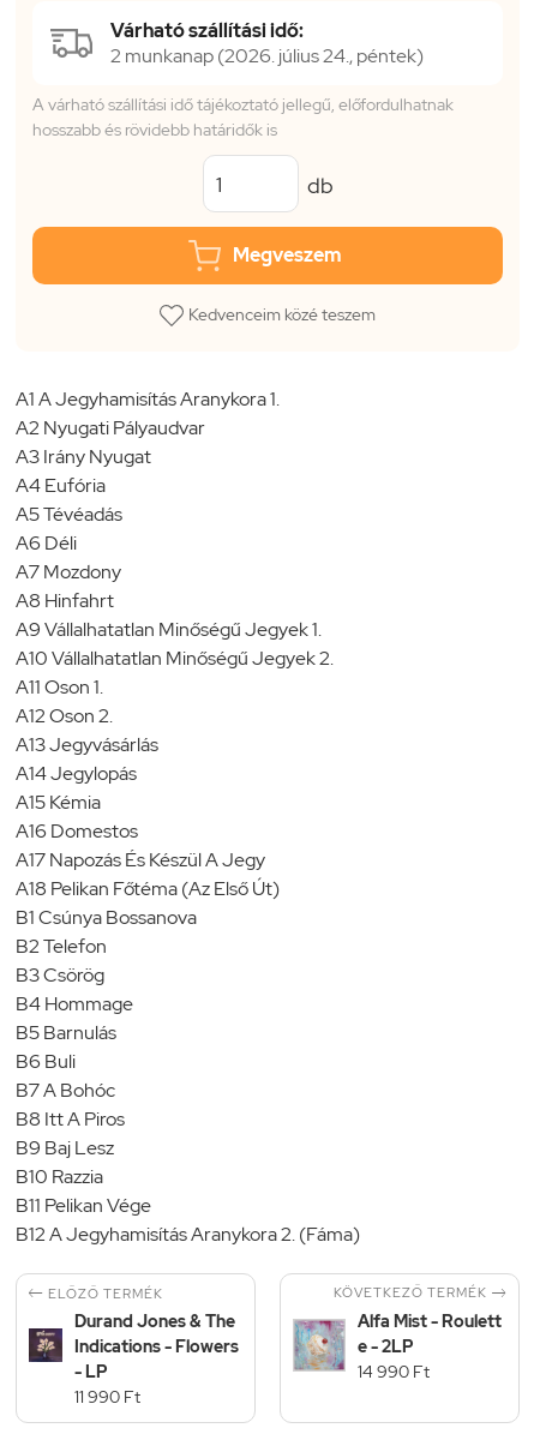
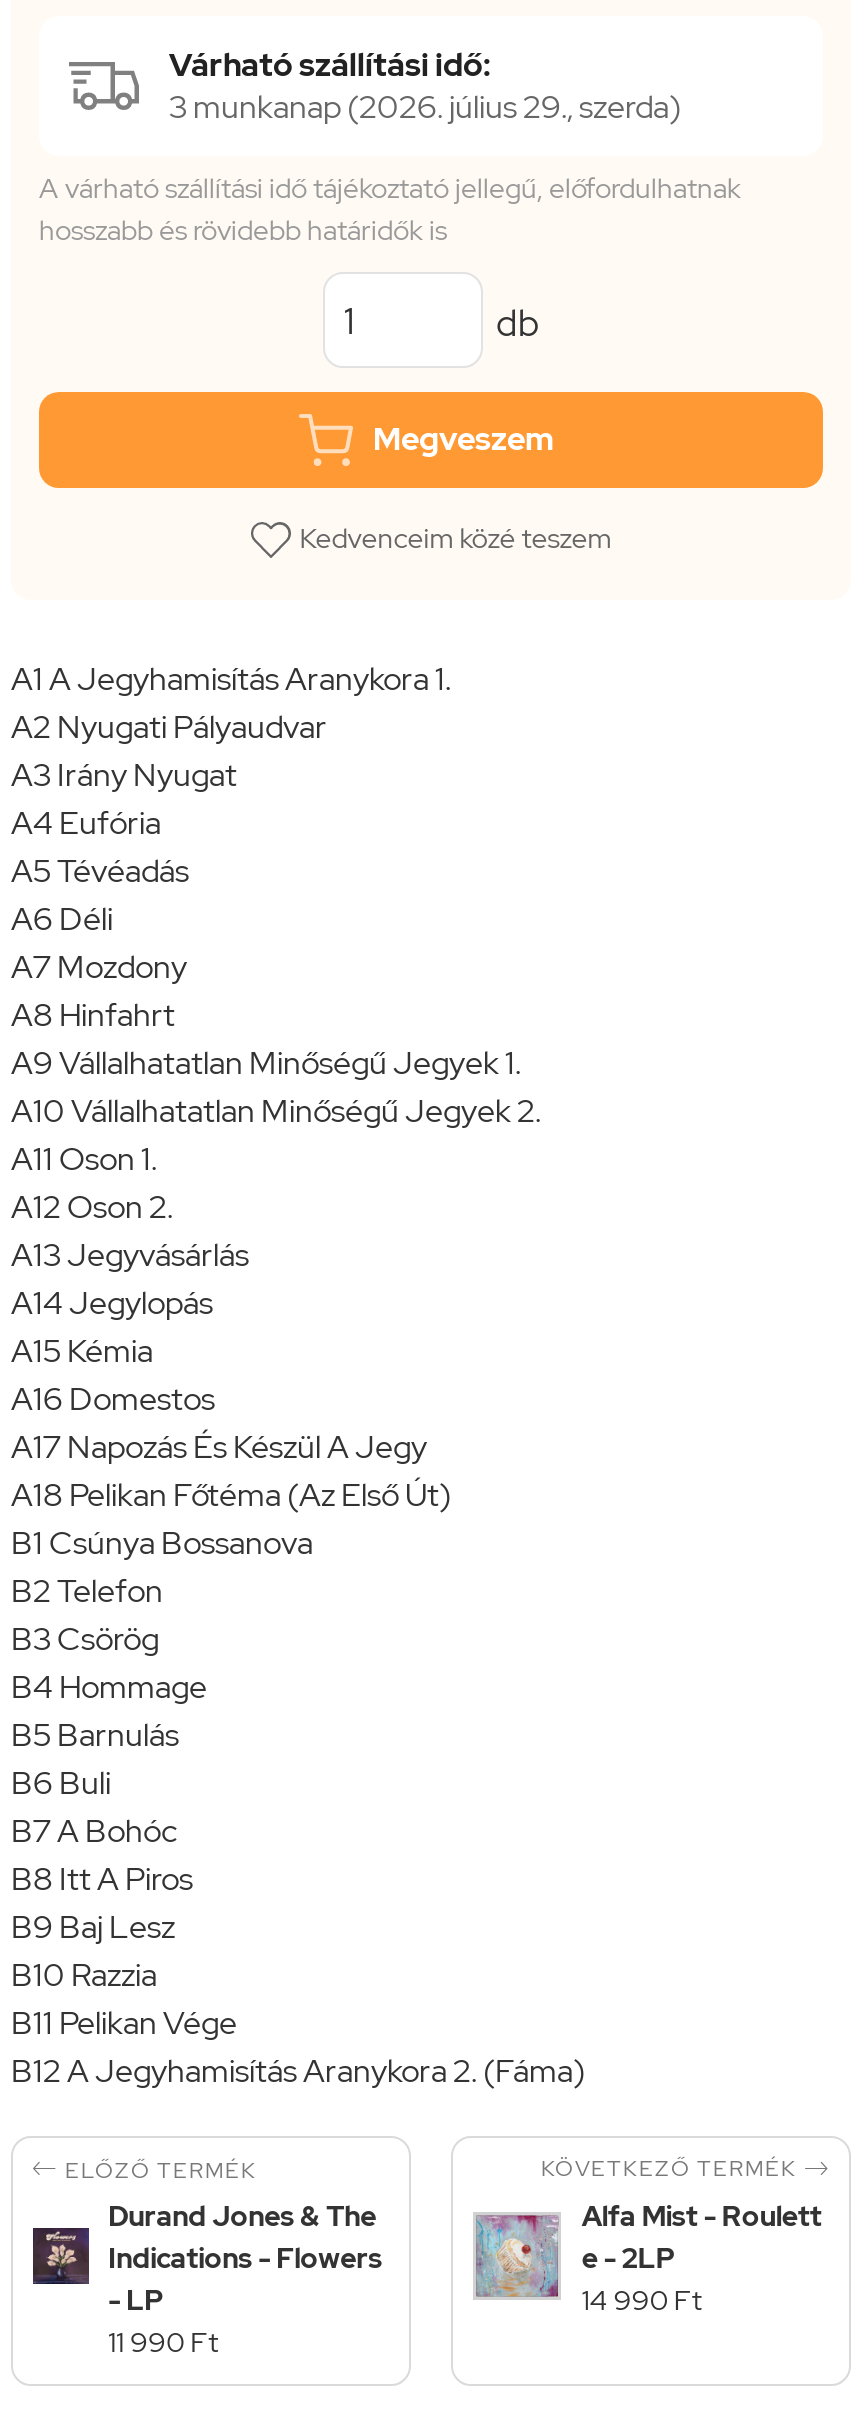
- 2 munkanap (2026. július 24., péntek)
+ 3 munkanap (2026. július 29., szerda)
